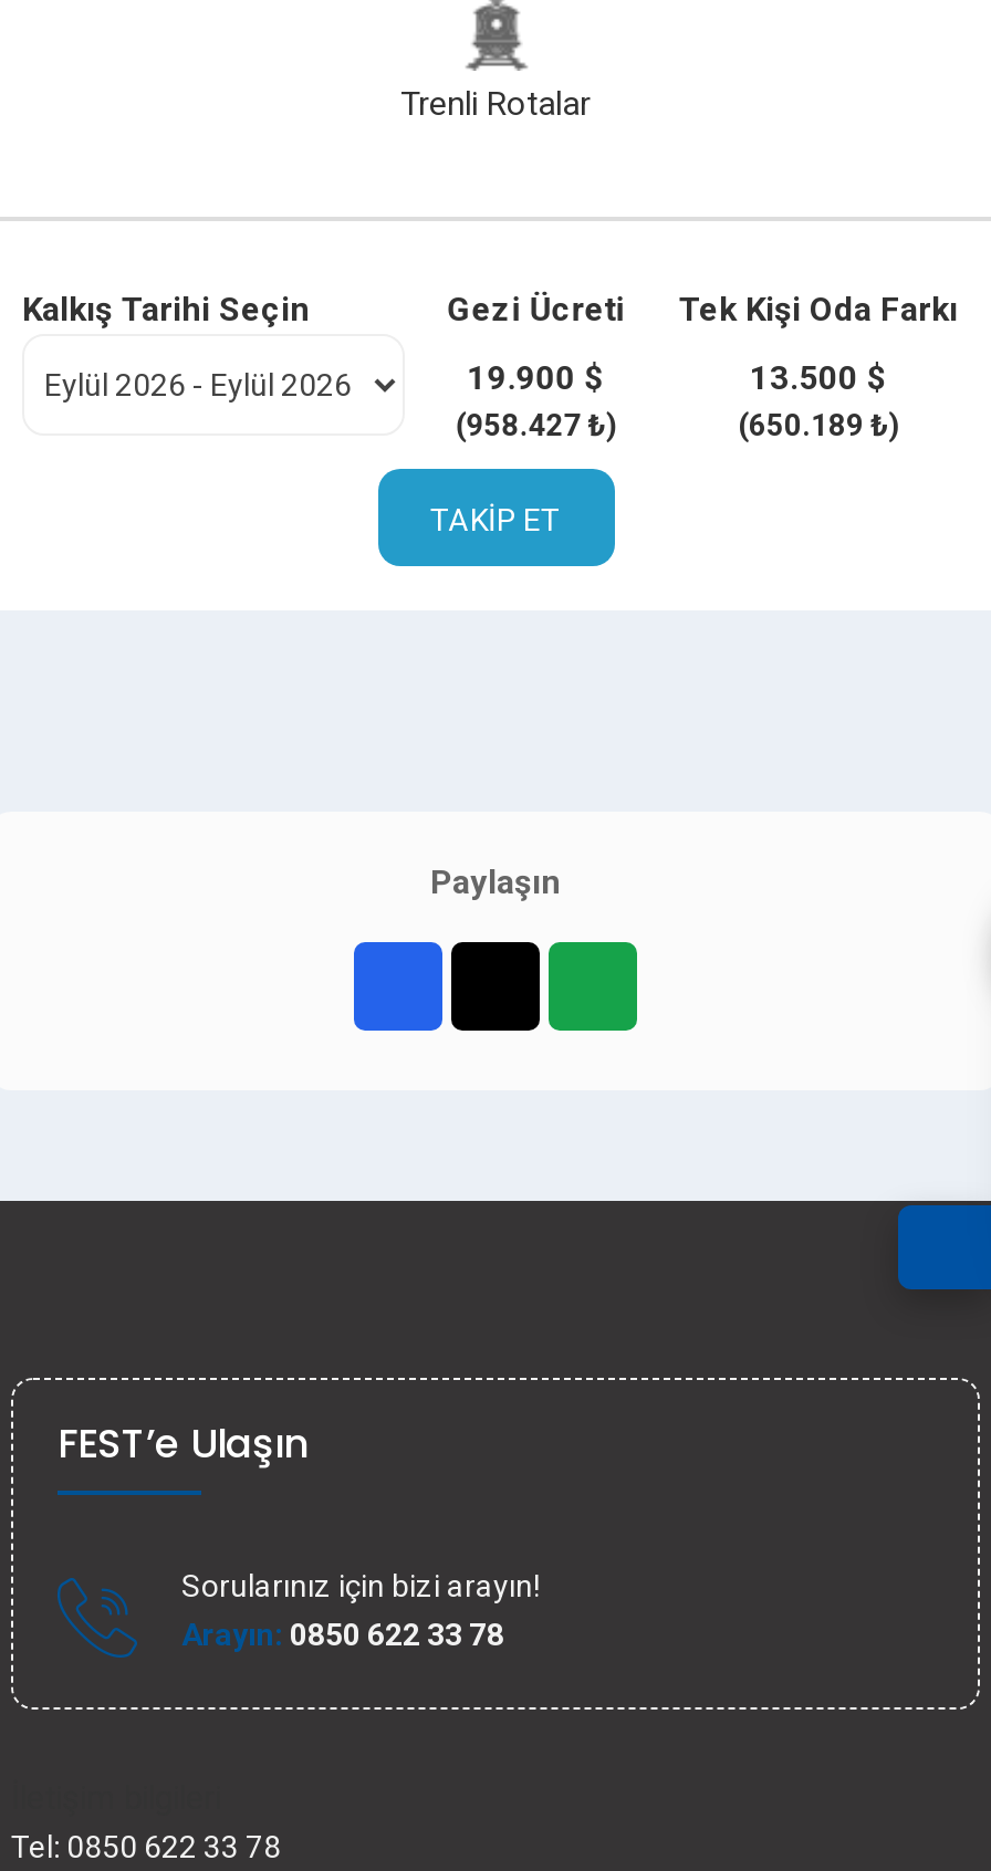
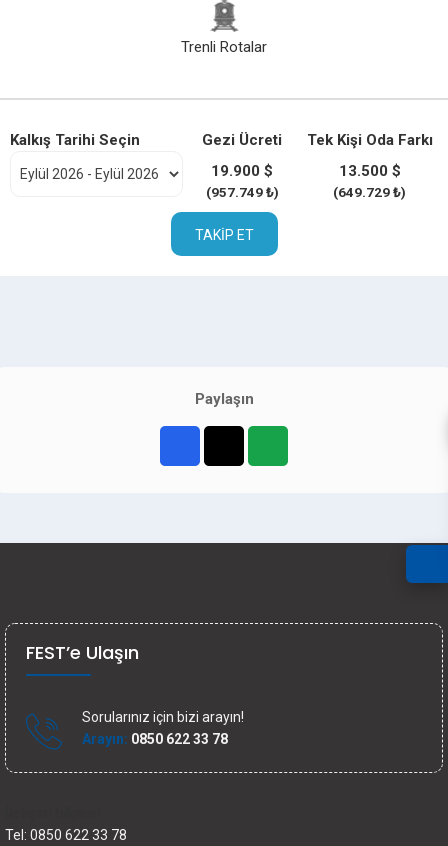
- (958.427 ₺)
+ (957.749 ₺)

- (650.189 ₺)
+ (649.729 ₺)
